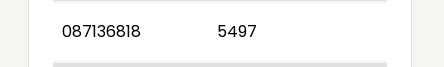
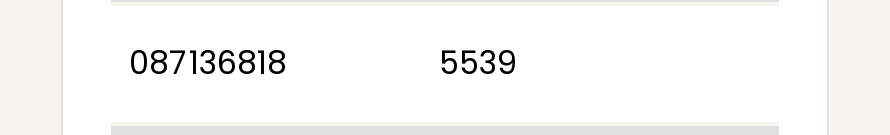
- 5497
+ 5539
